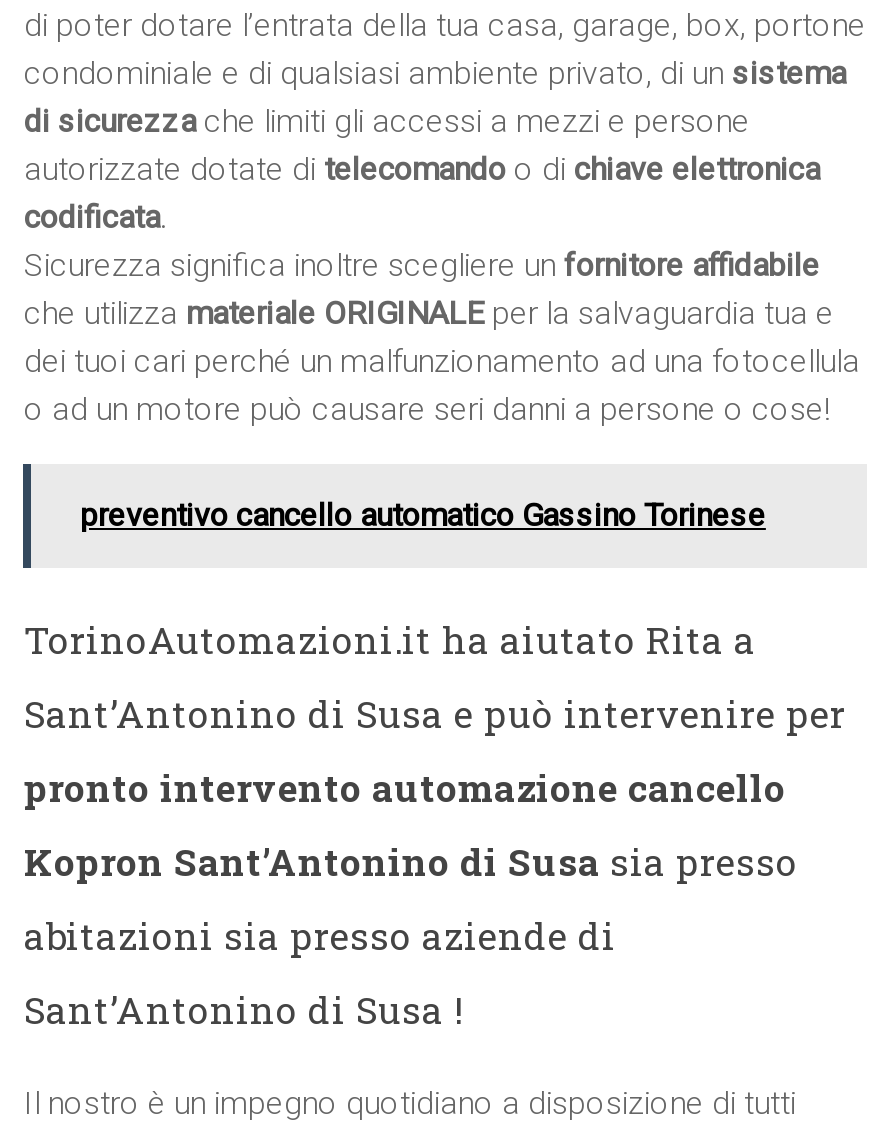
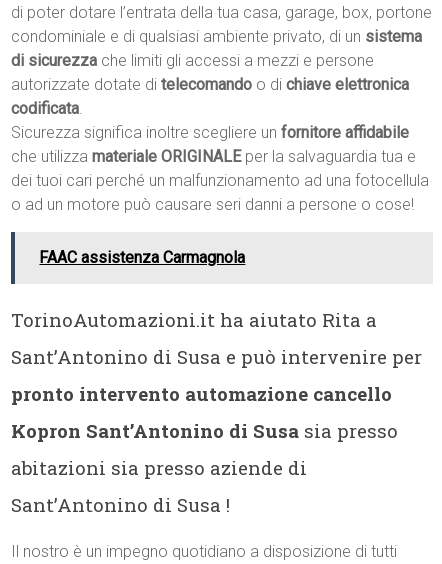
- preventivo cancello automatico Gassino Torinese
+ FAAC assistenza Carmagnola
